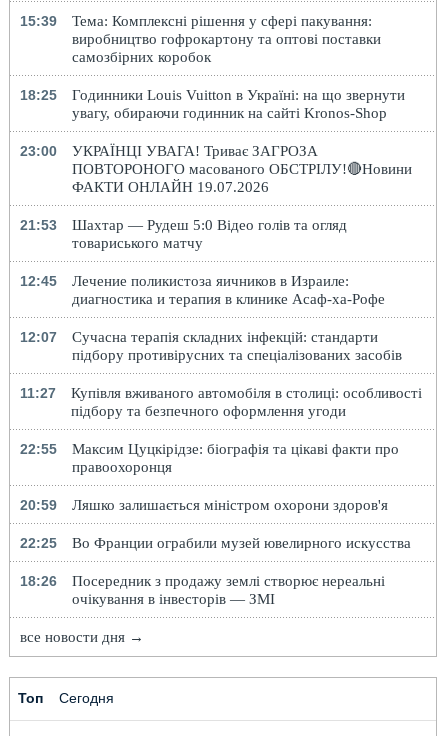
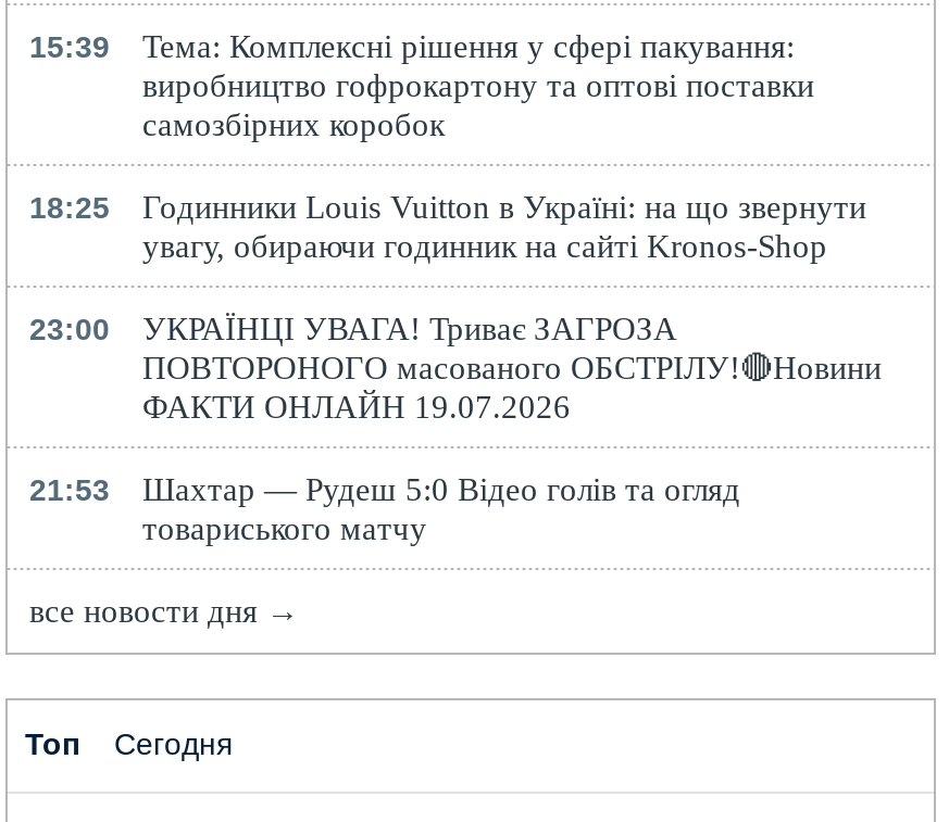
- 12:45
- Лечение поликистоза яичников в Израиле:
- диагностика и терапия в клинике Асаф-ха-Рофе
- 12:07
- Сучасна терапія складних інфекцій: стандарти
- підбору противірусних та спеціалізованих засобів
- 11:27
- Купівля вживаного автомобіля в столиці: особливості
- підбору та безпечного оформлення угоди
- 22:55
- Максим Цуцкірідзе: біографія та цікаві факти про
- правоохоронця
- 20:59
- Ляшко залишається міністром охорони здоров'я
- 22:25
- Во Франции ограбили музей ювелирного искусства
- 18:26
- Посередник з продажу землі створює нереальні
- очікування в інвесторів — ЗМІ
